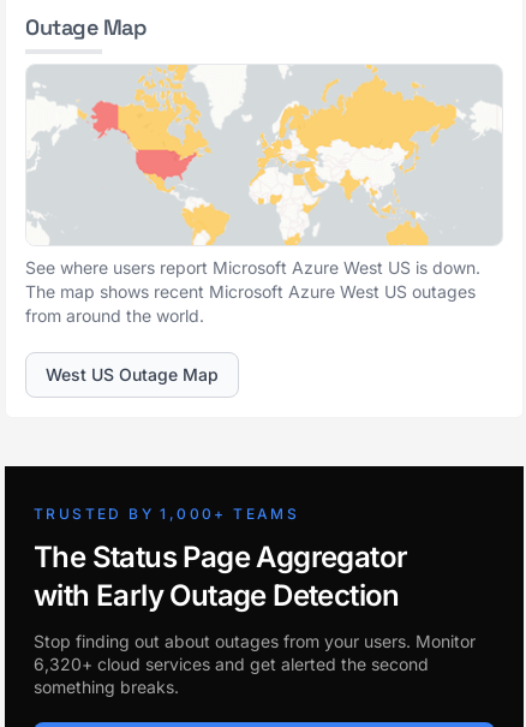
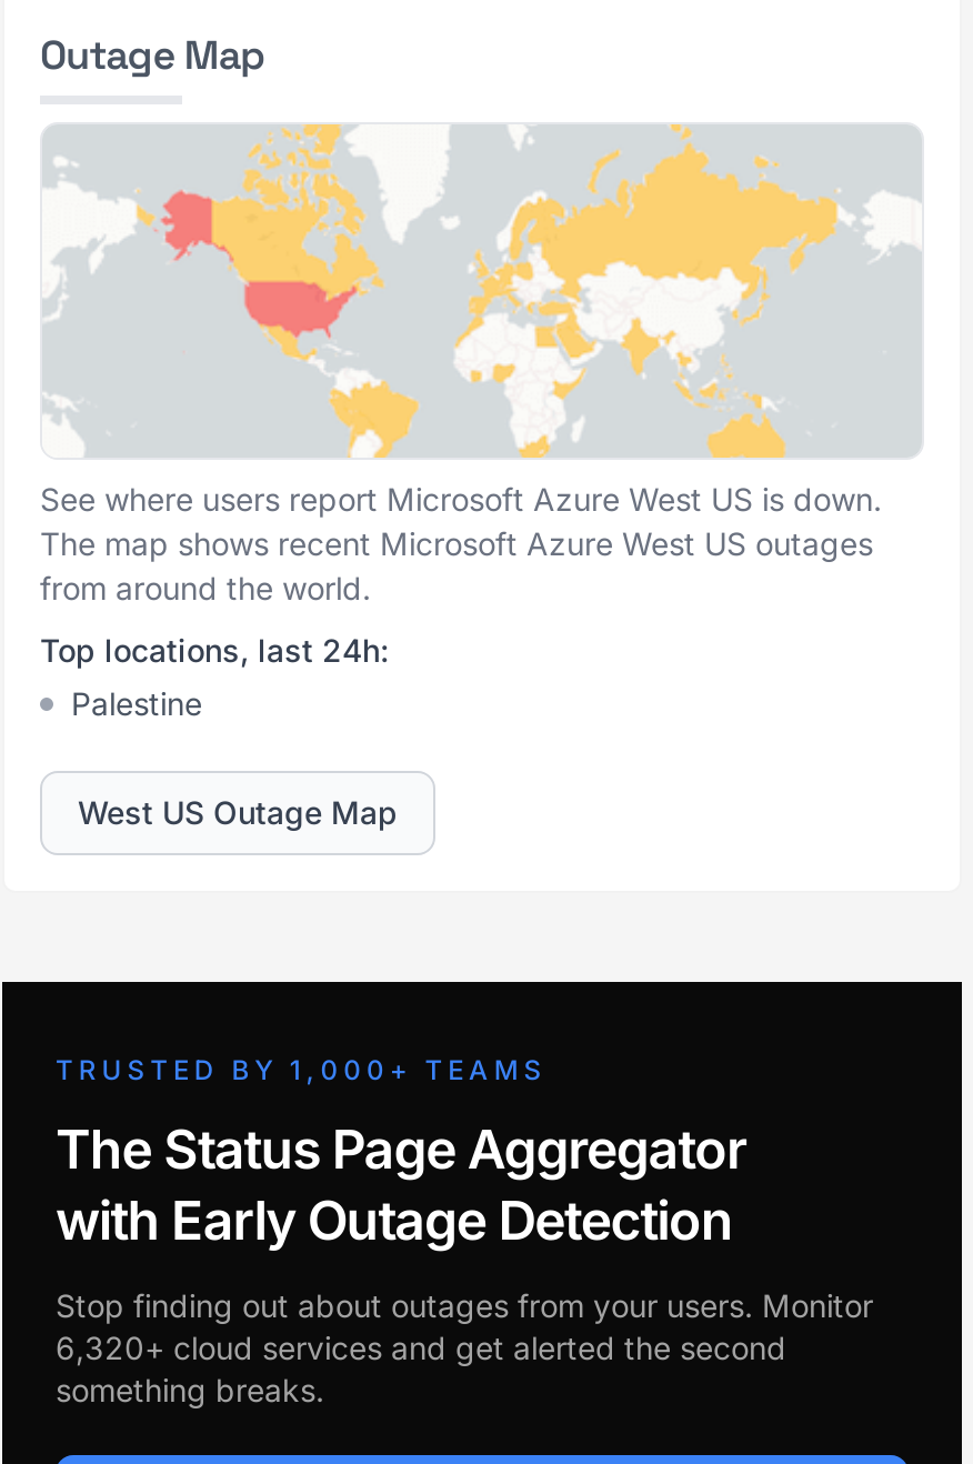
+ Top locations, last 24h:
+ Palestine
